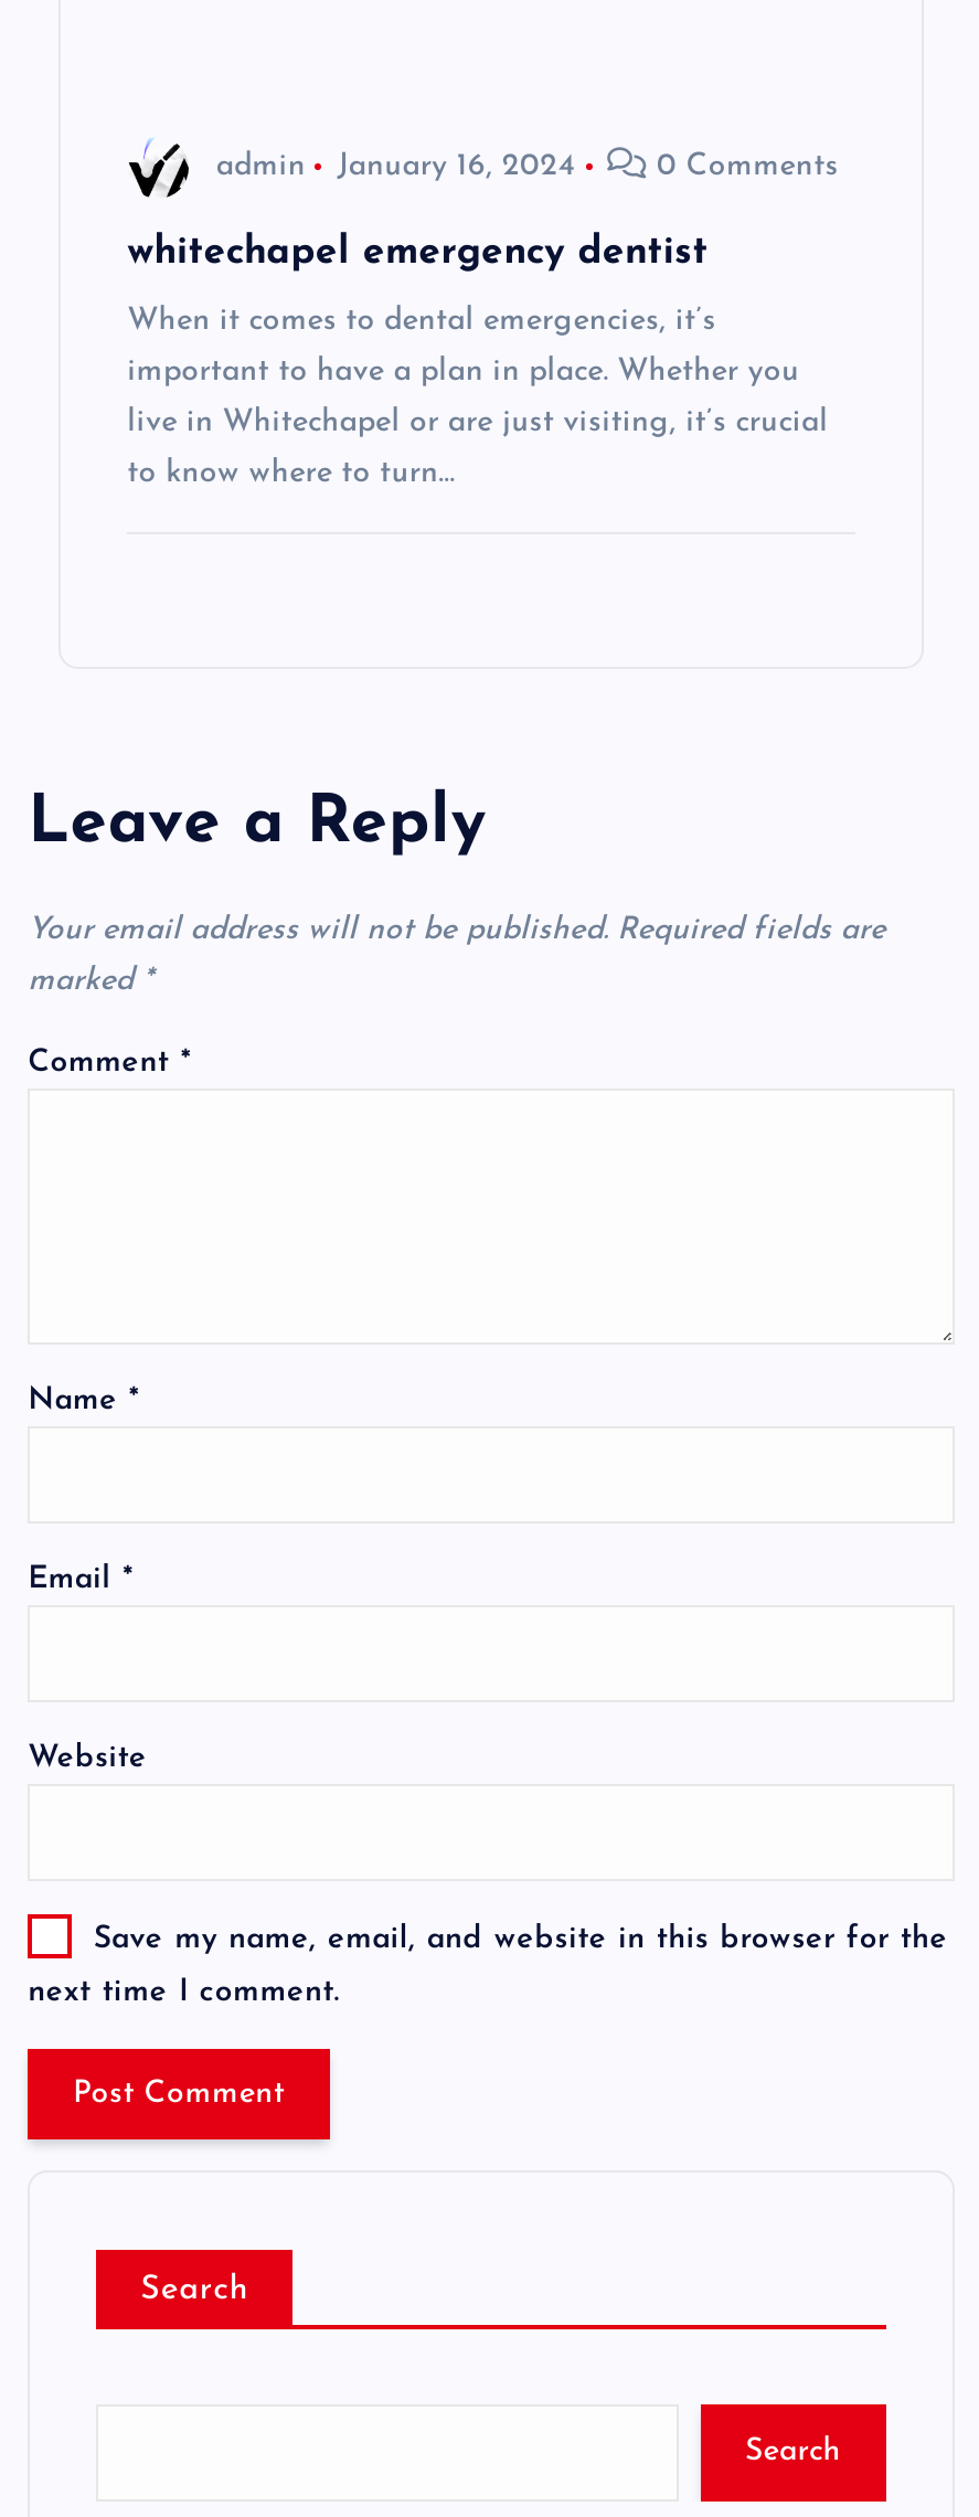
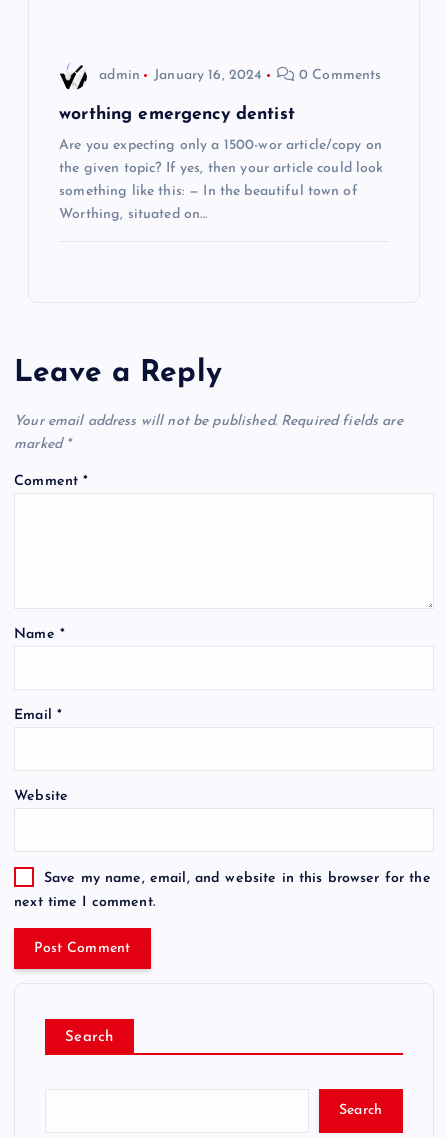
- whitechapel emergency dentist
+ worthing emergency dentist

- When it comes to dental emergencies, it’s
+ Are you expecting only a 1500-wor article/copy on

- important to have a plan in place. Whether you
+ the given topic? If yes, then your article could look

- live in Whitechapel or are just visiting, it’s crucial
+ something like this: — In the beautiful town of

- to know where to turn…
+ Worthing, situated on…
